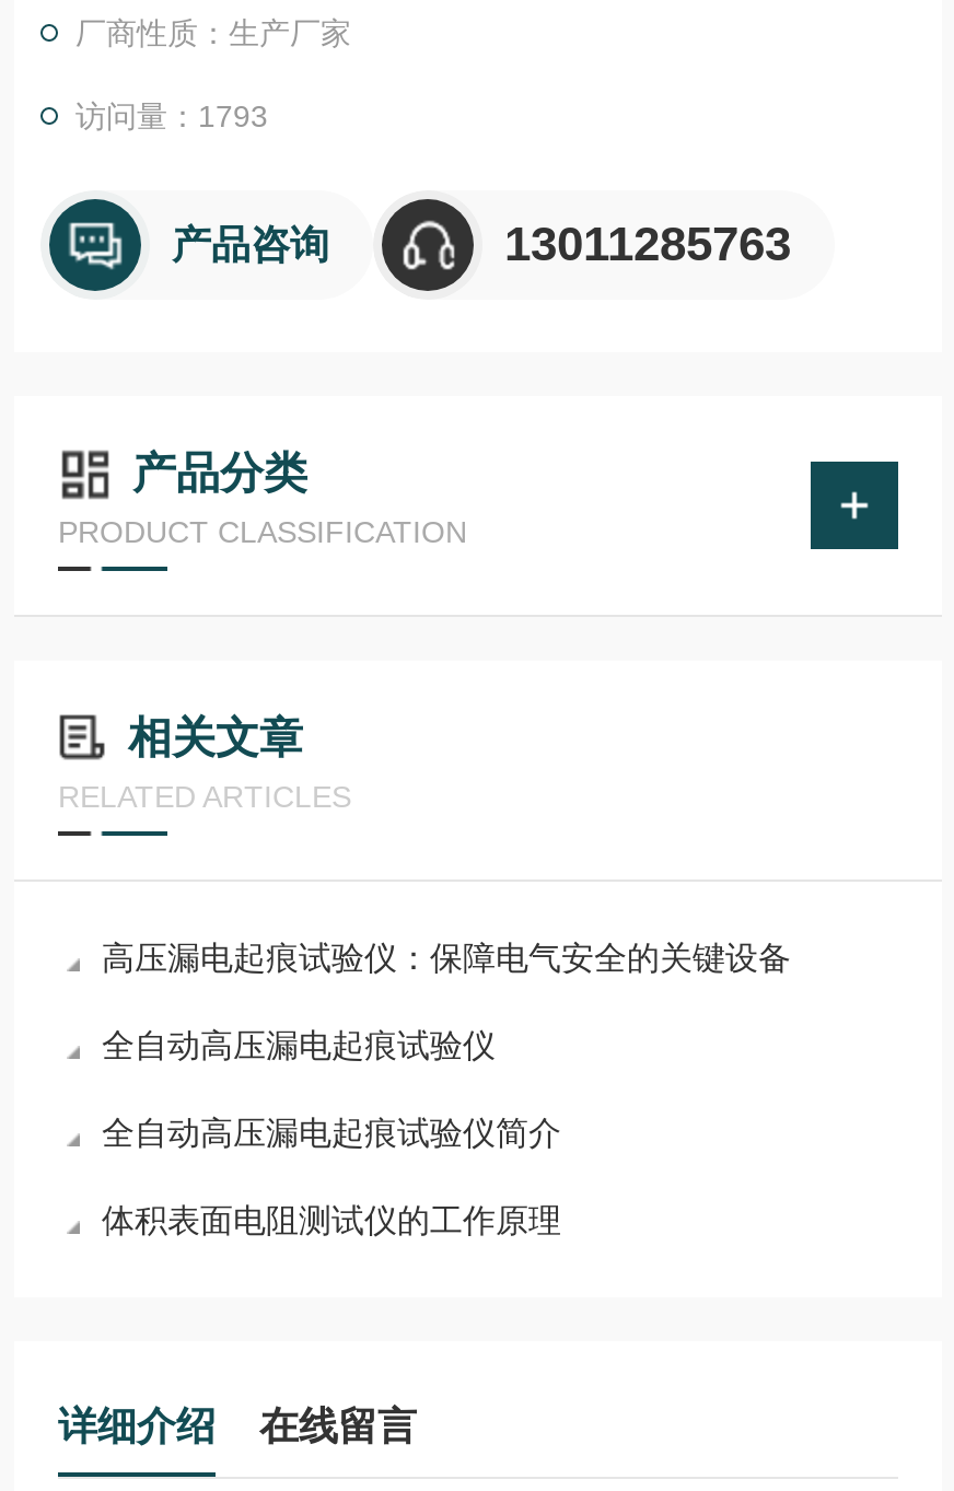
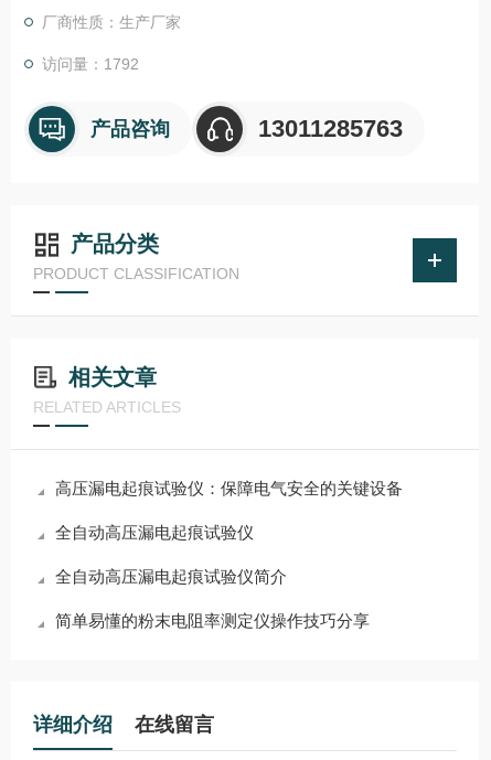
- 访问量：1793
+ 访问量：1792

- 体积表面电阻测试仪的工作原理
+ 简单易懂的粉末电阻率测定仪操作技巧分享
